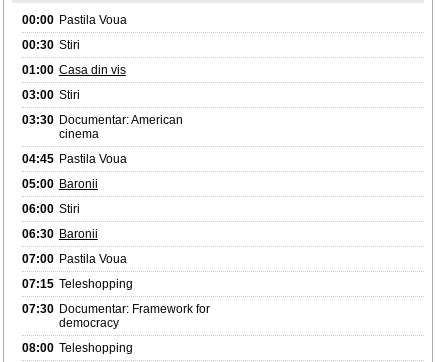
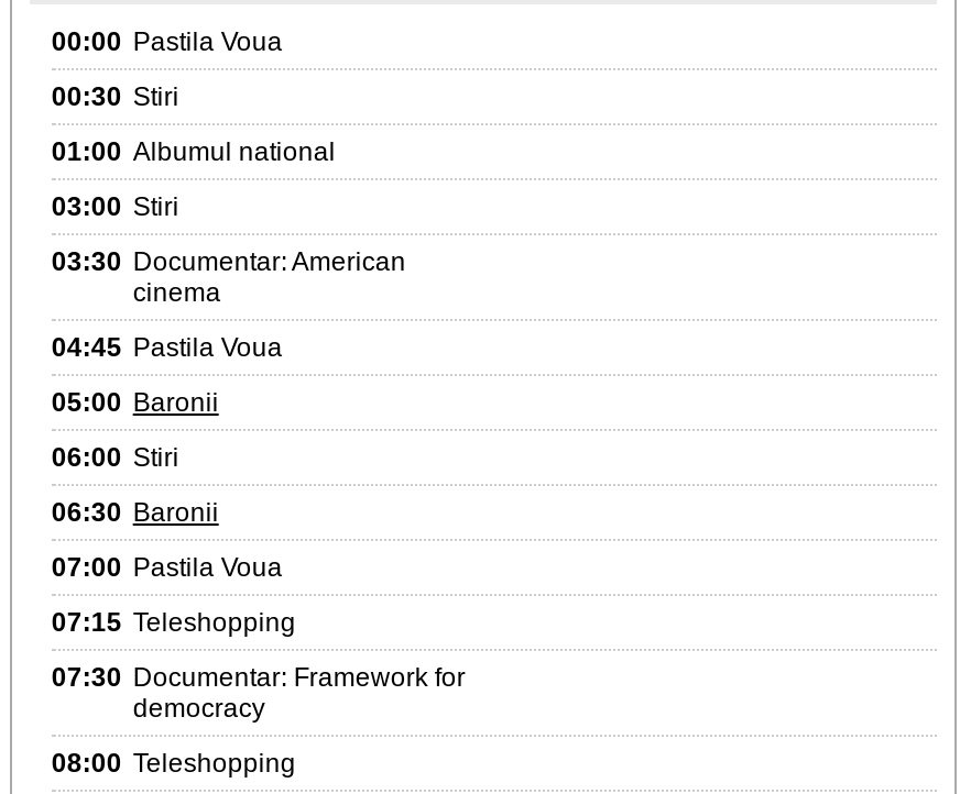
- 01:00 Casa din vis
+ 01:00 Albumul national
